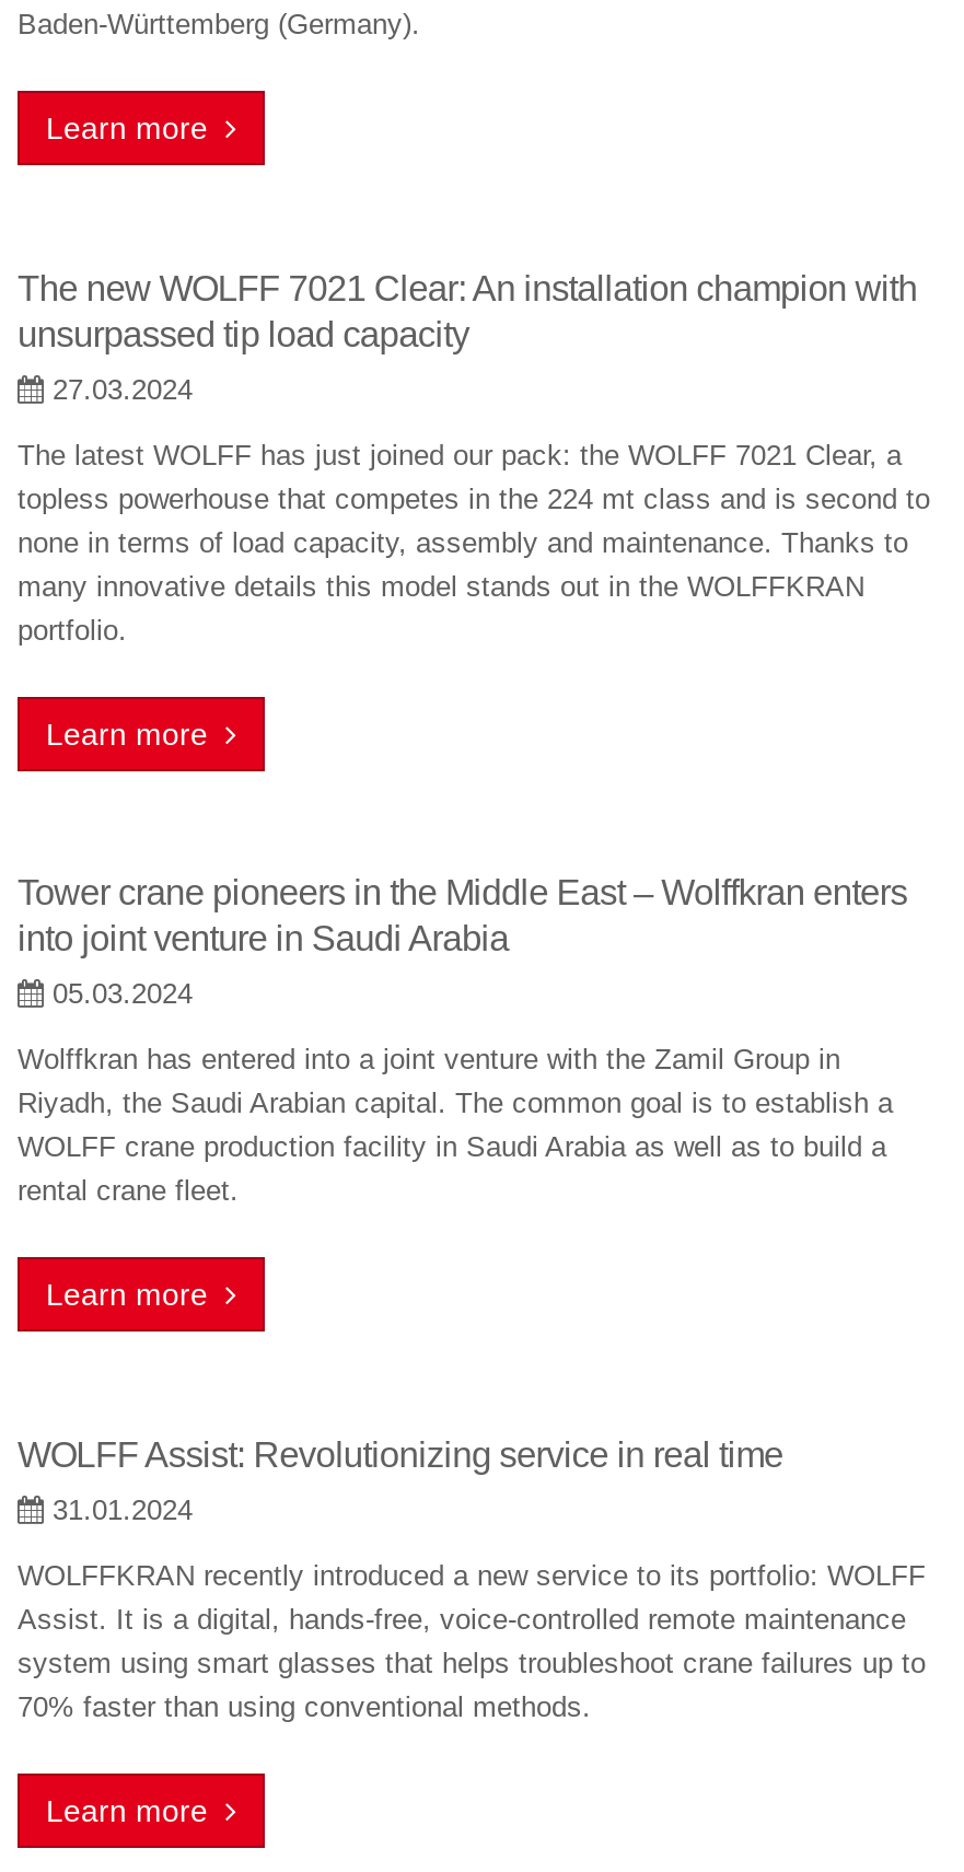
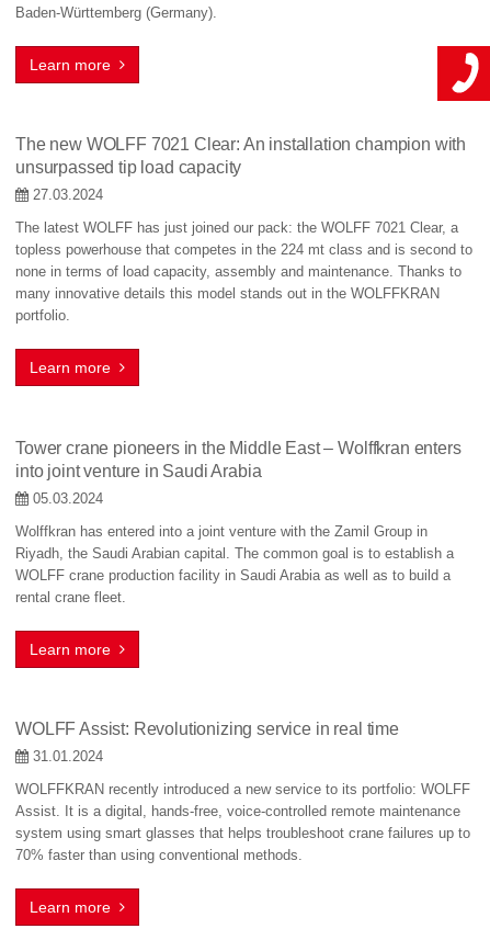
+ [image]
